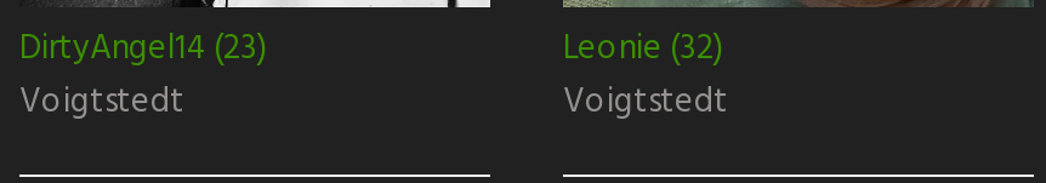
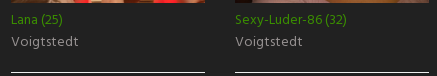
- DirtyAngel14 (23)
+ Lana (25)

- Leonie (32)
+ Sexy-Luder-86 (32)
